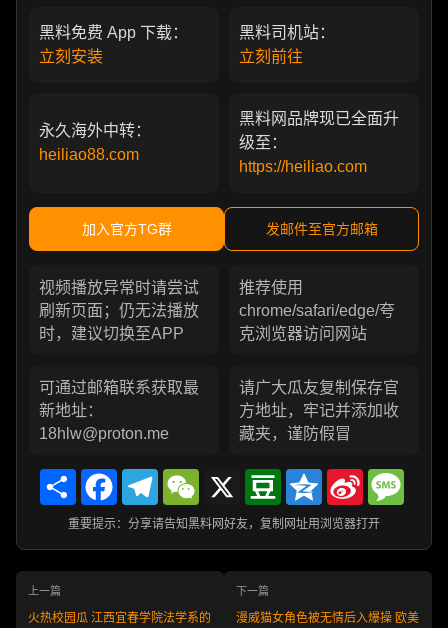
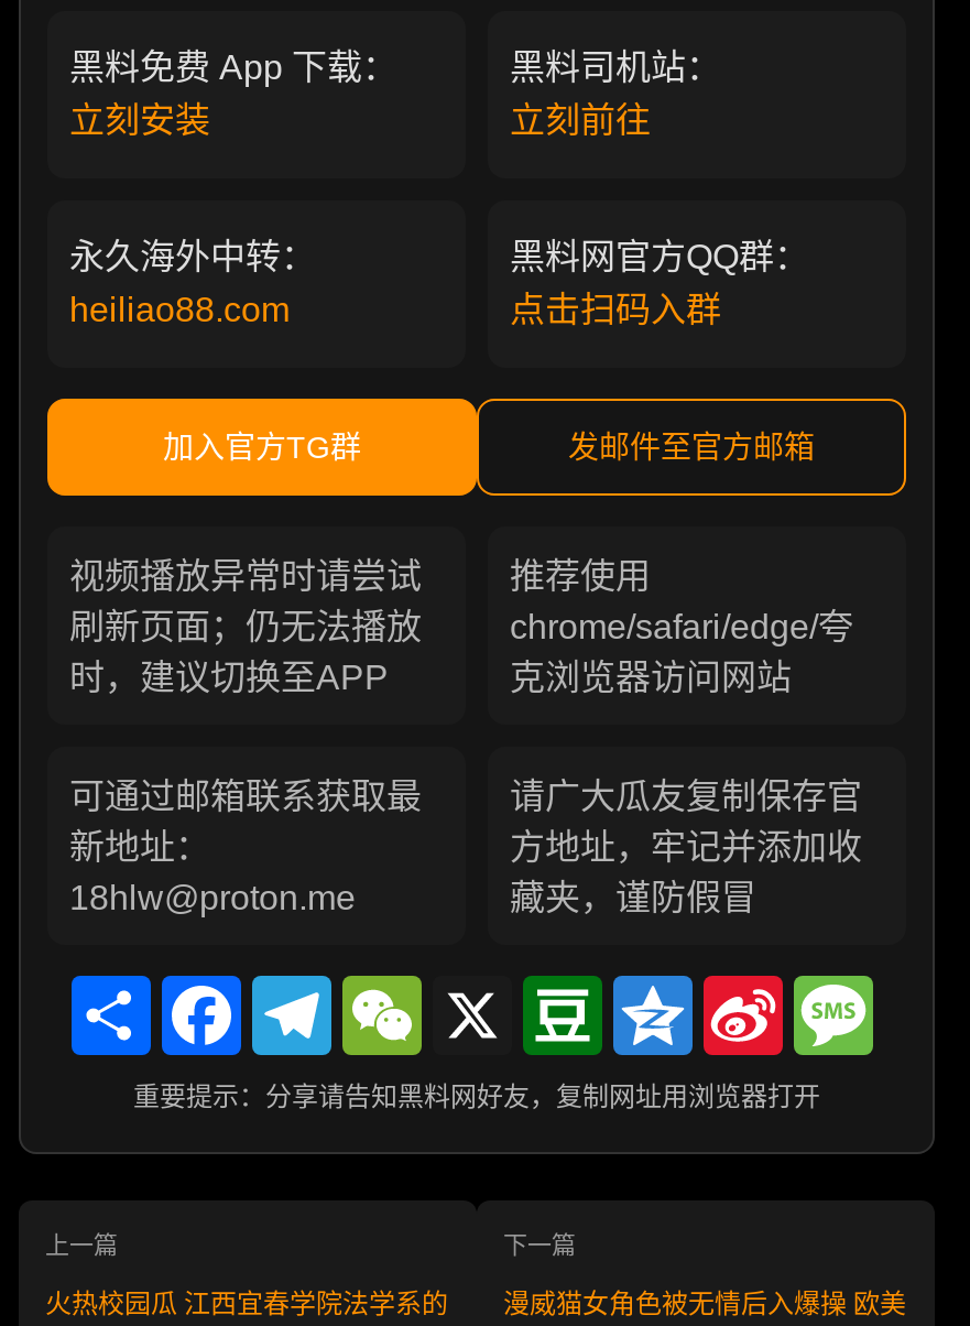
- 黑料网品牌现已全面升
- 级至：
- https://heiliao.com
+ 黑料网官方QQ群：
+ 点击扫码入群
